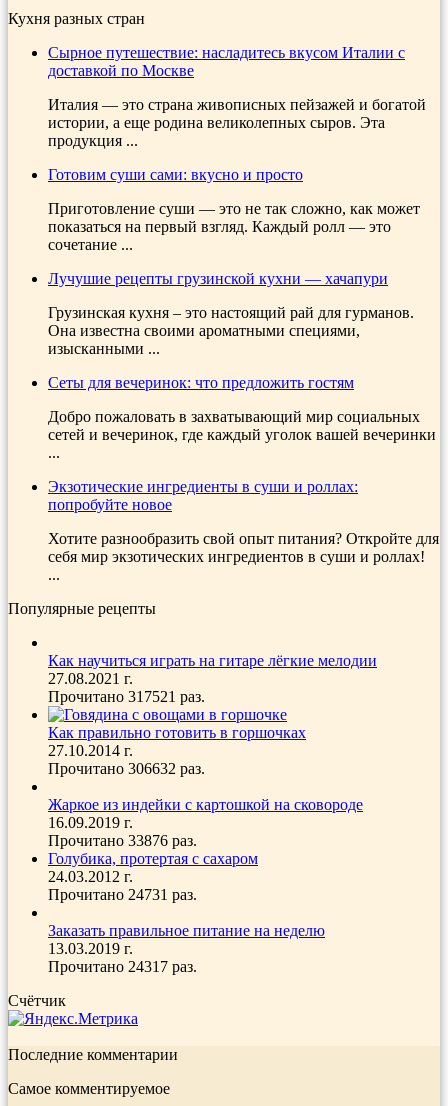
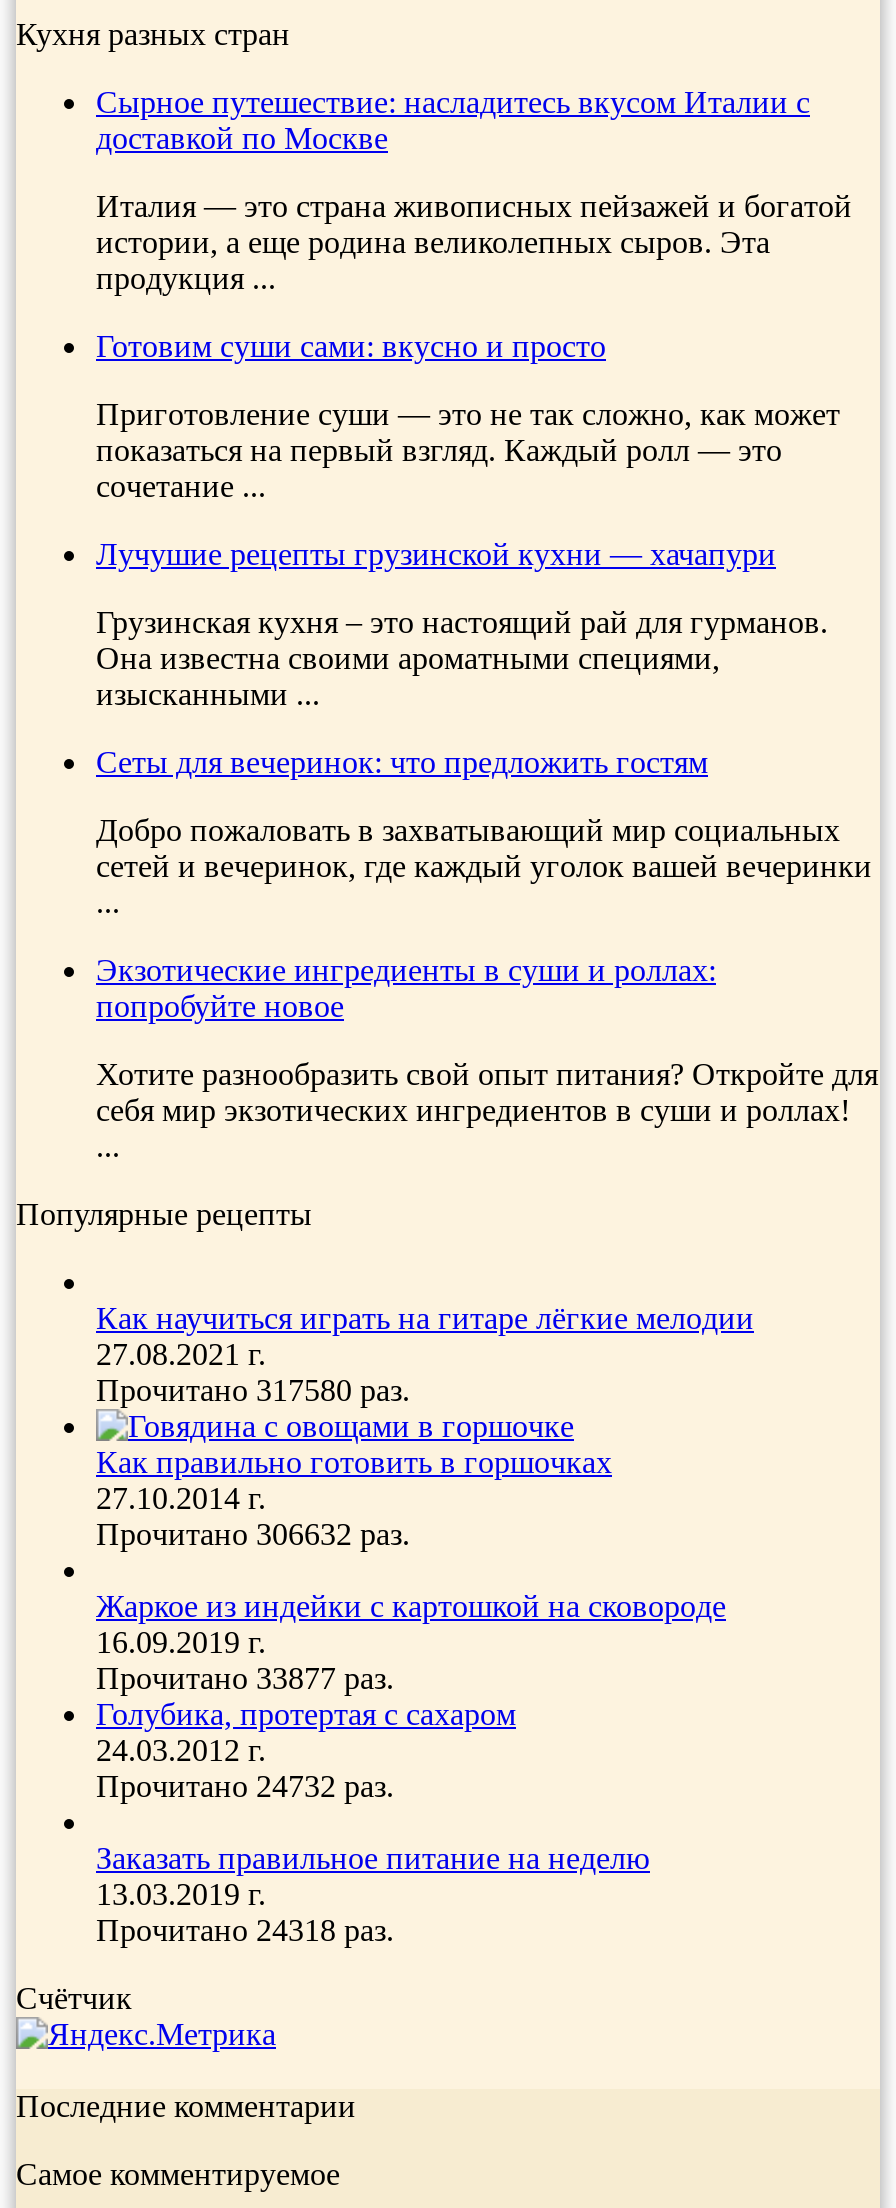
- Прочитано 317521 раз.
+ Прочитано 317580 раз.

- Прочитано 33876 раз.
+ Прочитано 33877 раз.

- Прочитано 24731 раз.
+ Прочитано 24732 раз.

- Прочитано 24317 раз.
+ Прочитано 24318 раз.
